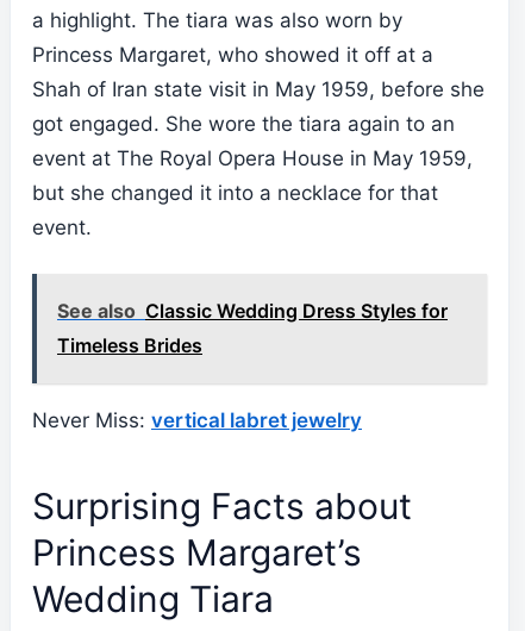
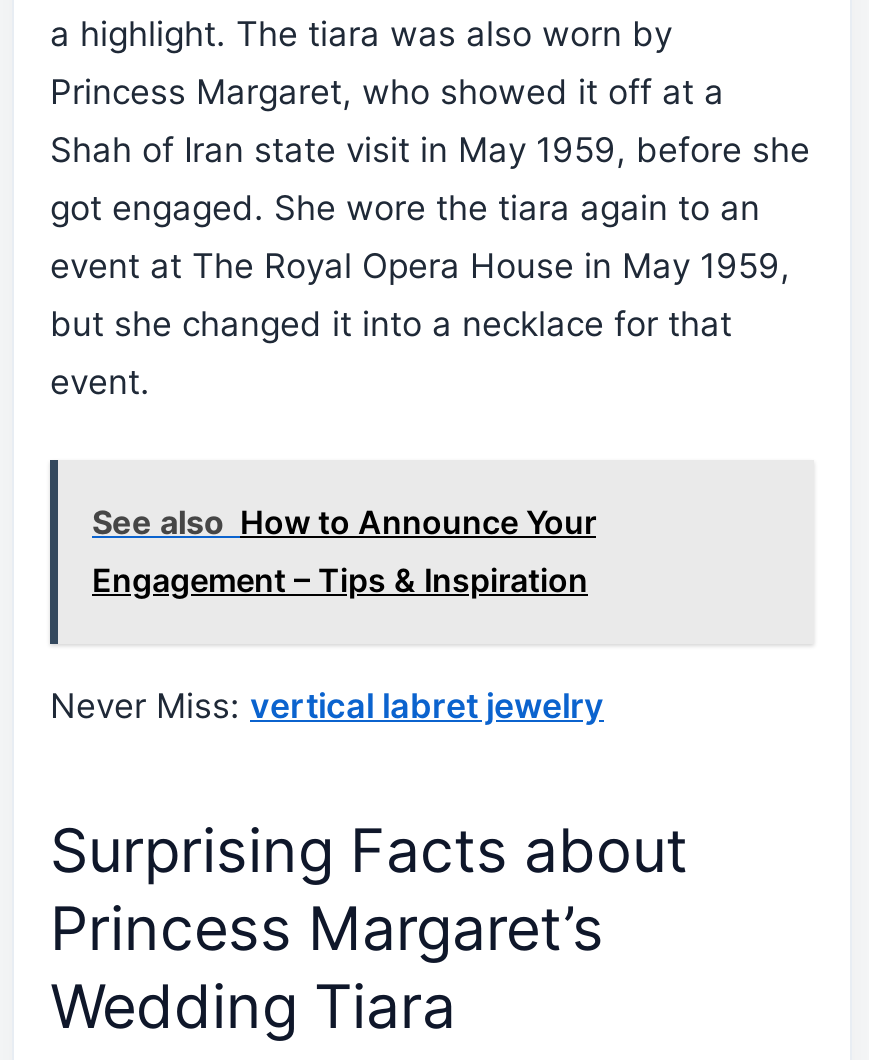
- See also Classic Wedding Dress Styles for
- Timeless Brides
+ See also How to Announce Your
+ Engagement – Tips & Inspiration
